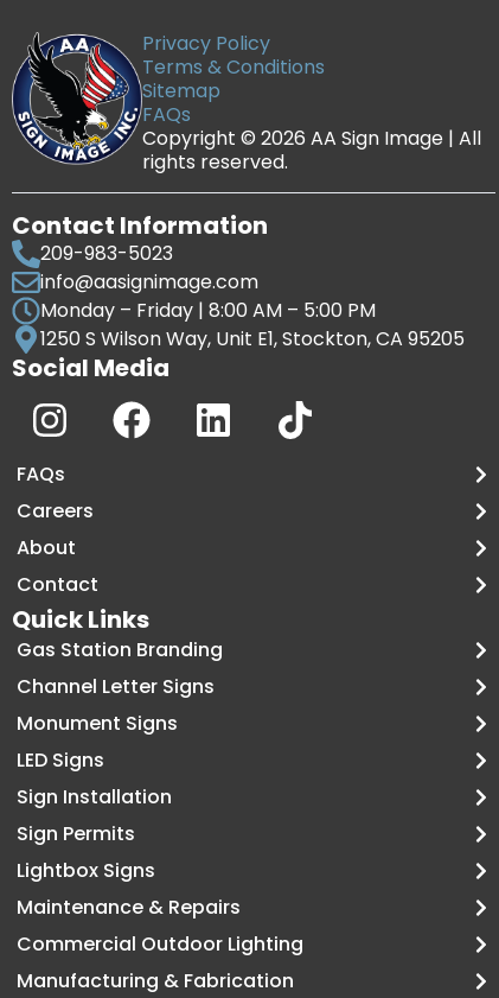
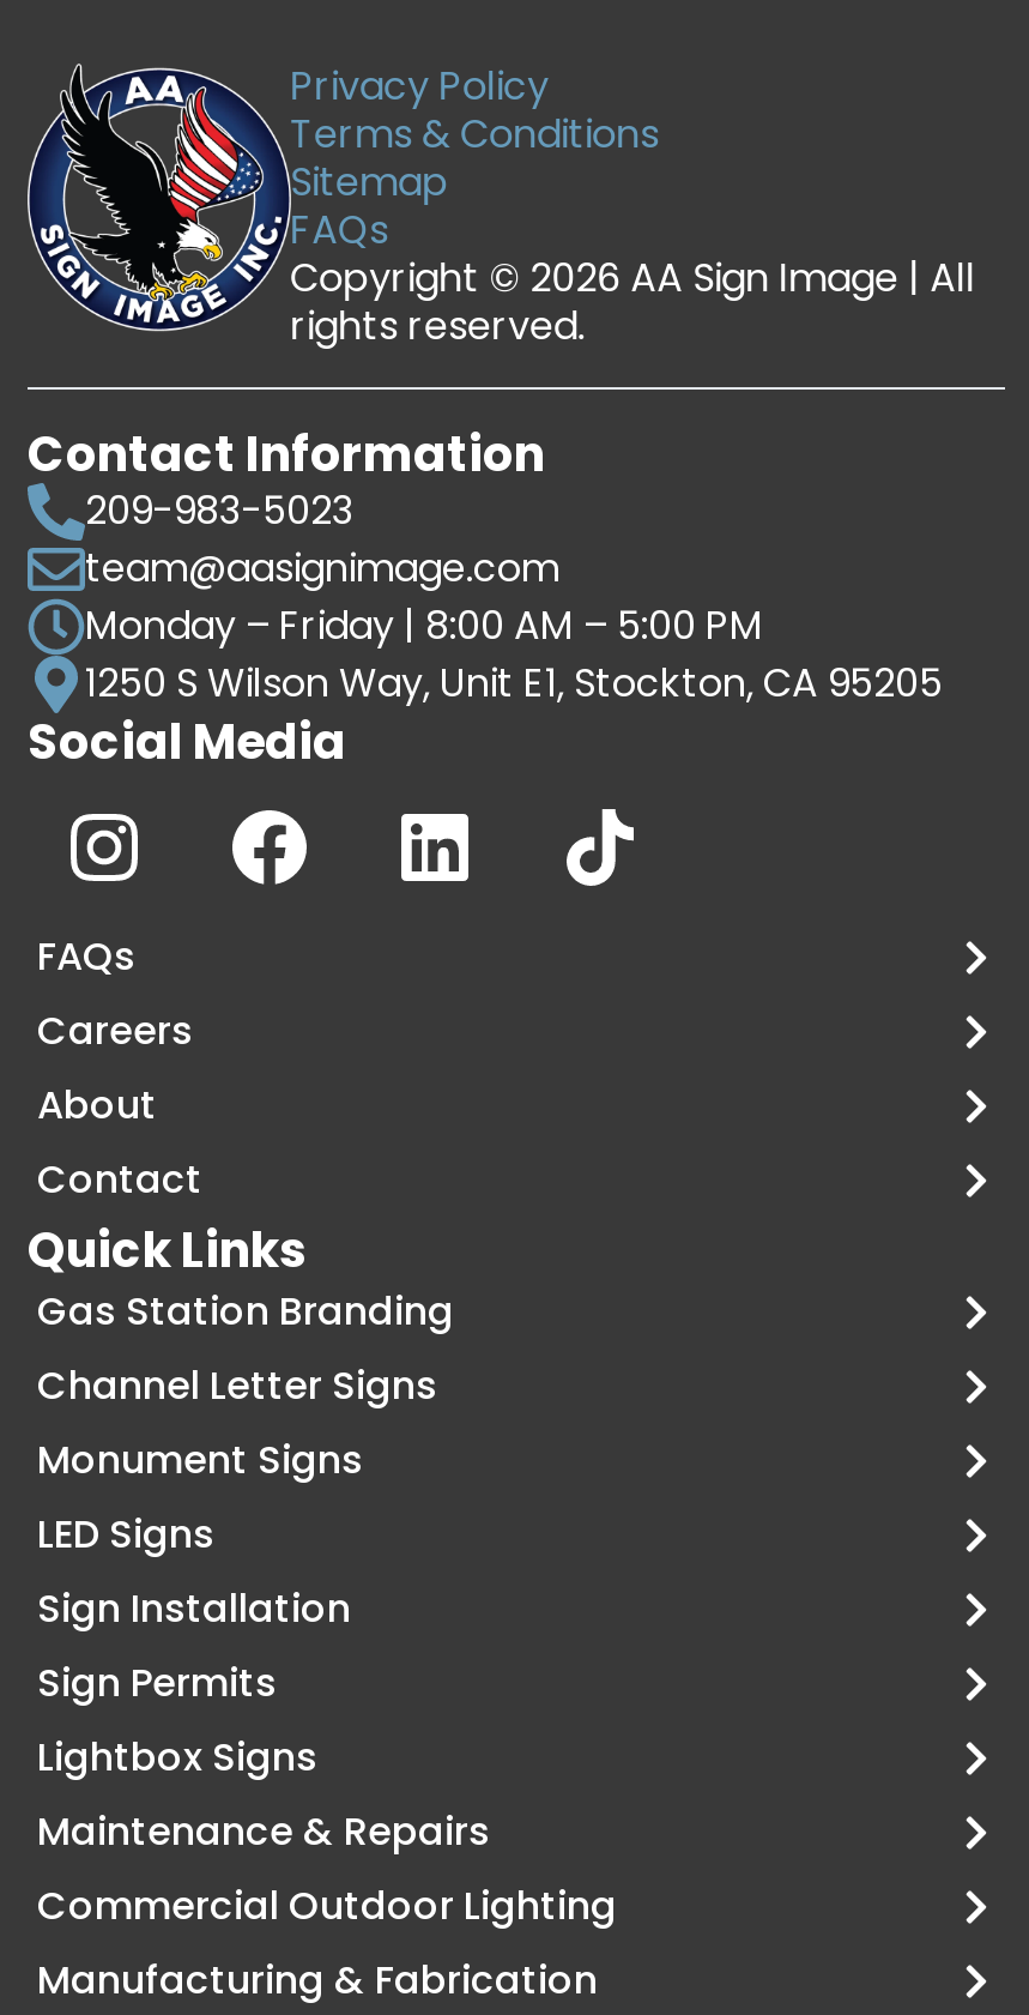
- info@aasignimage.com
+ team@aasignimage.com
